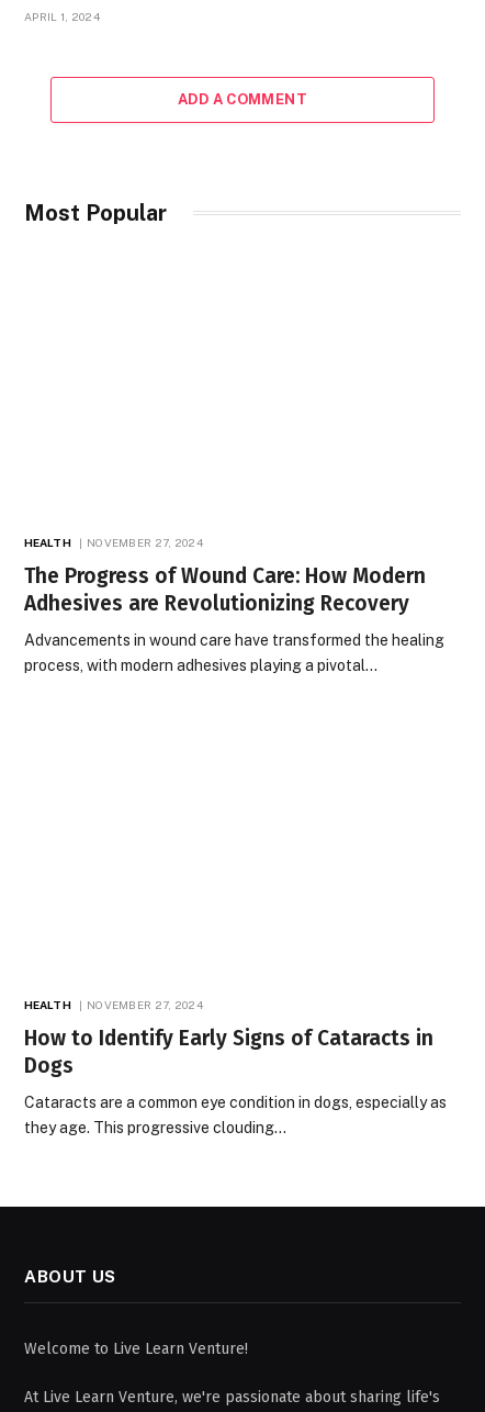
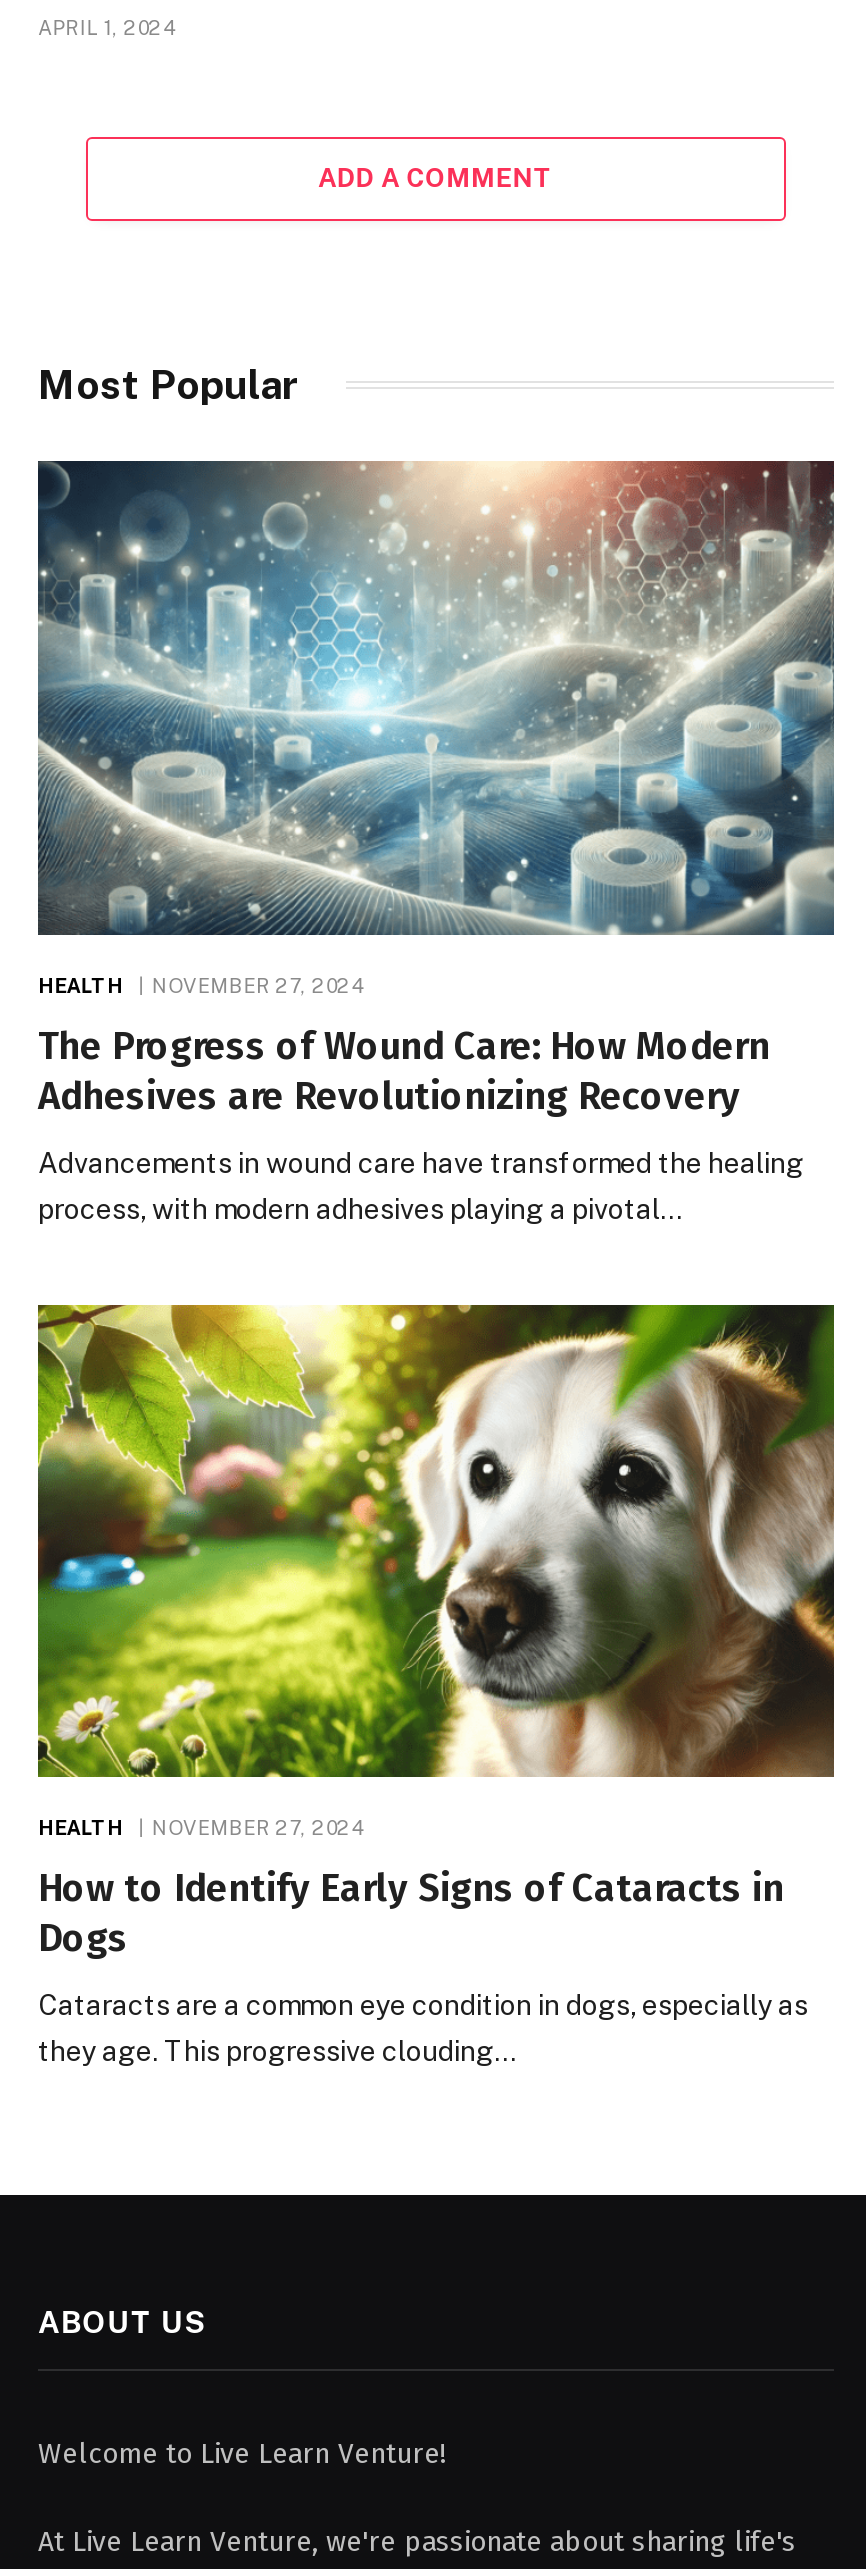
+ [image]

+ [image]
